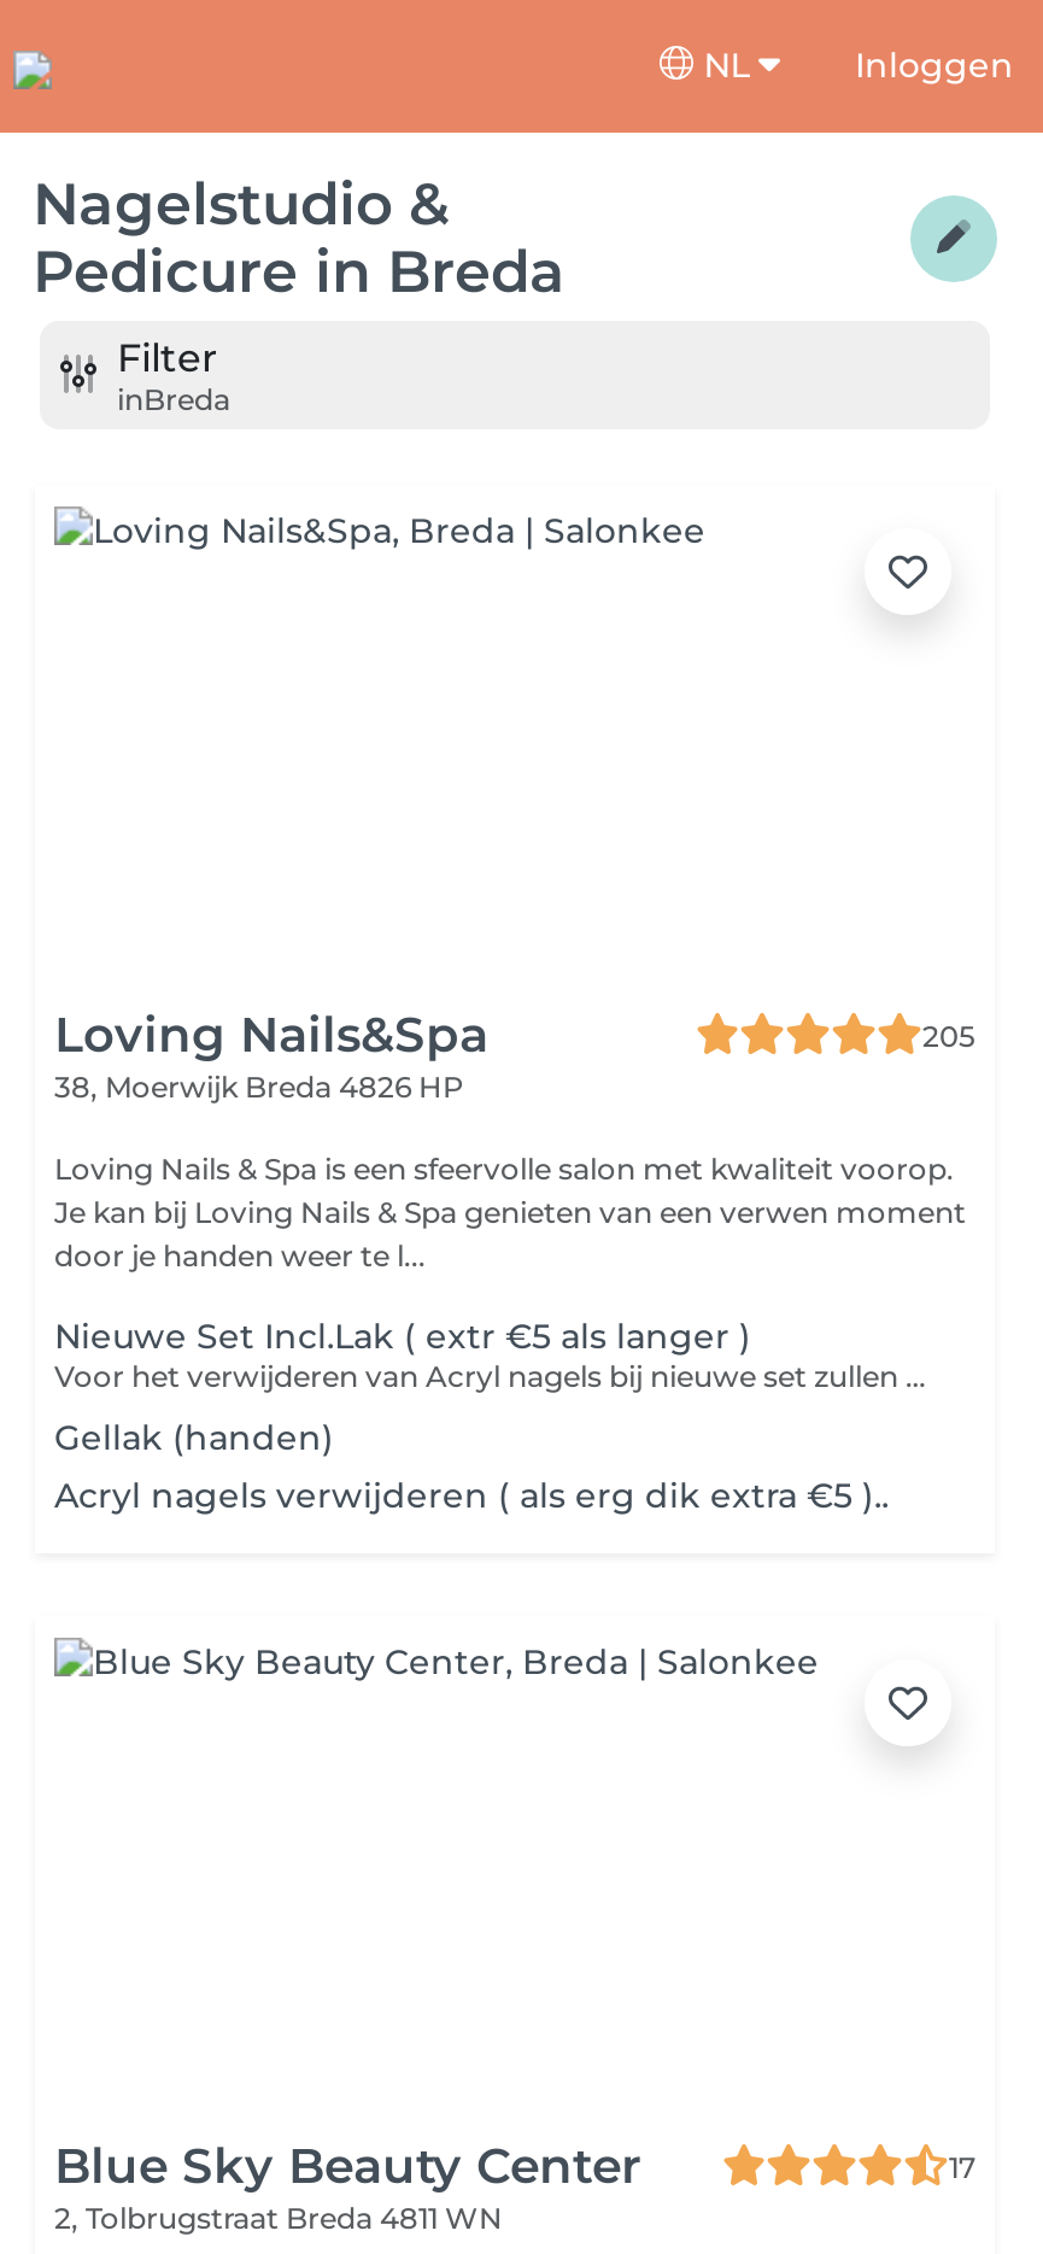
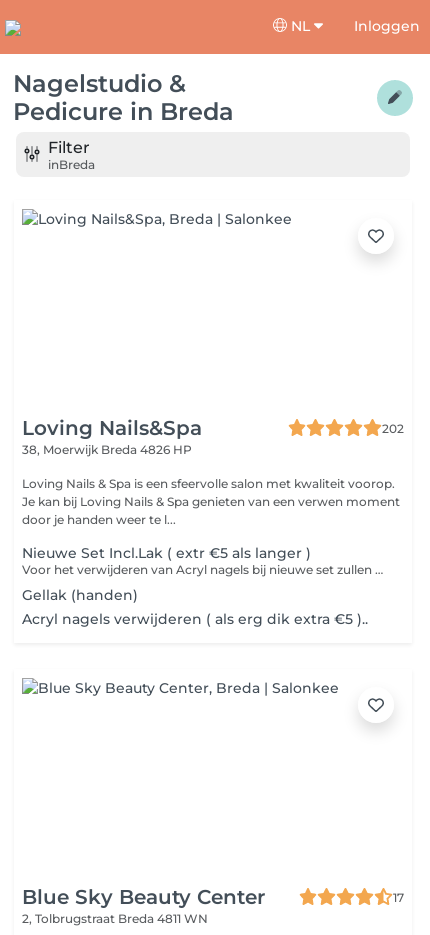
- 205
+ 202
